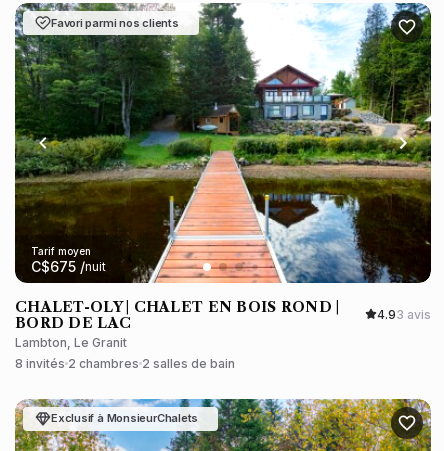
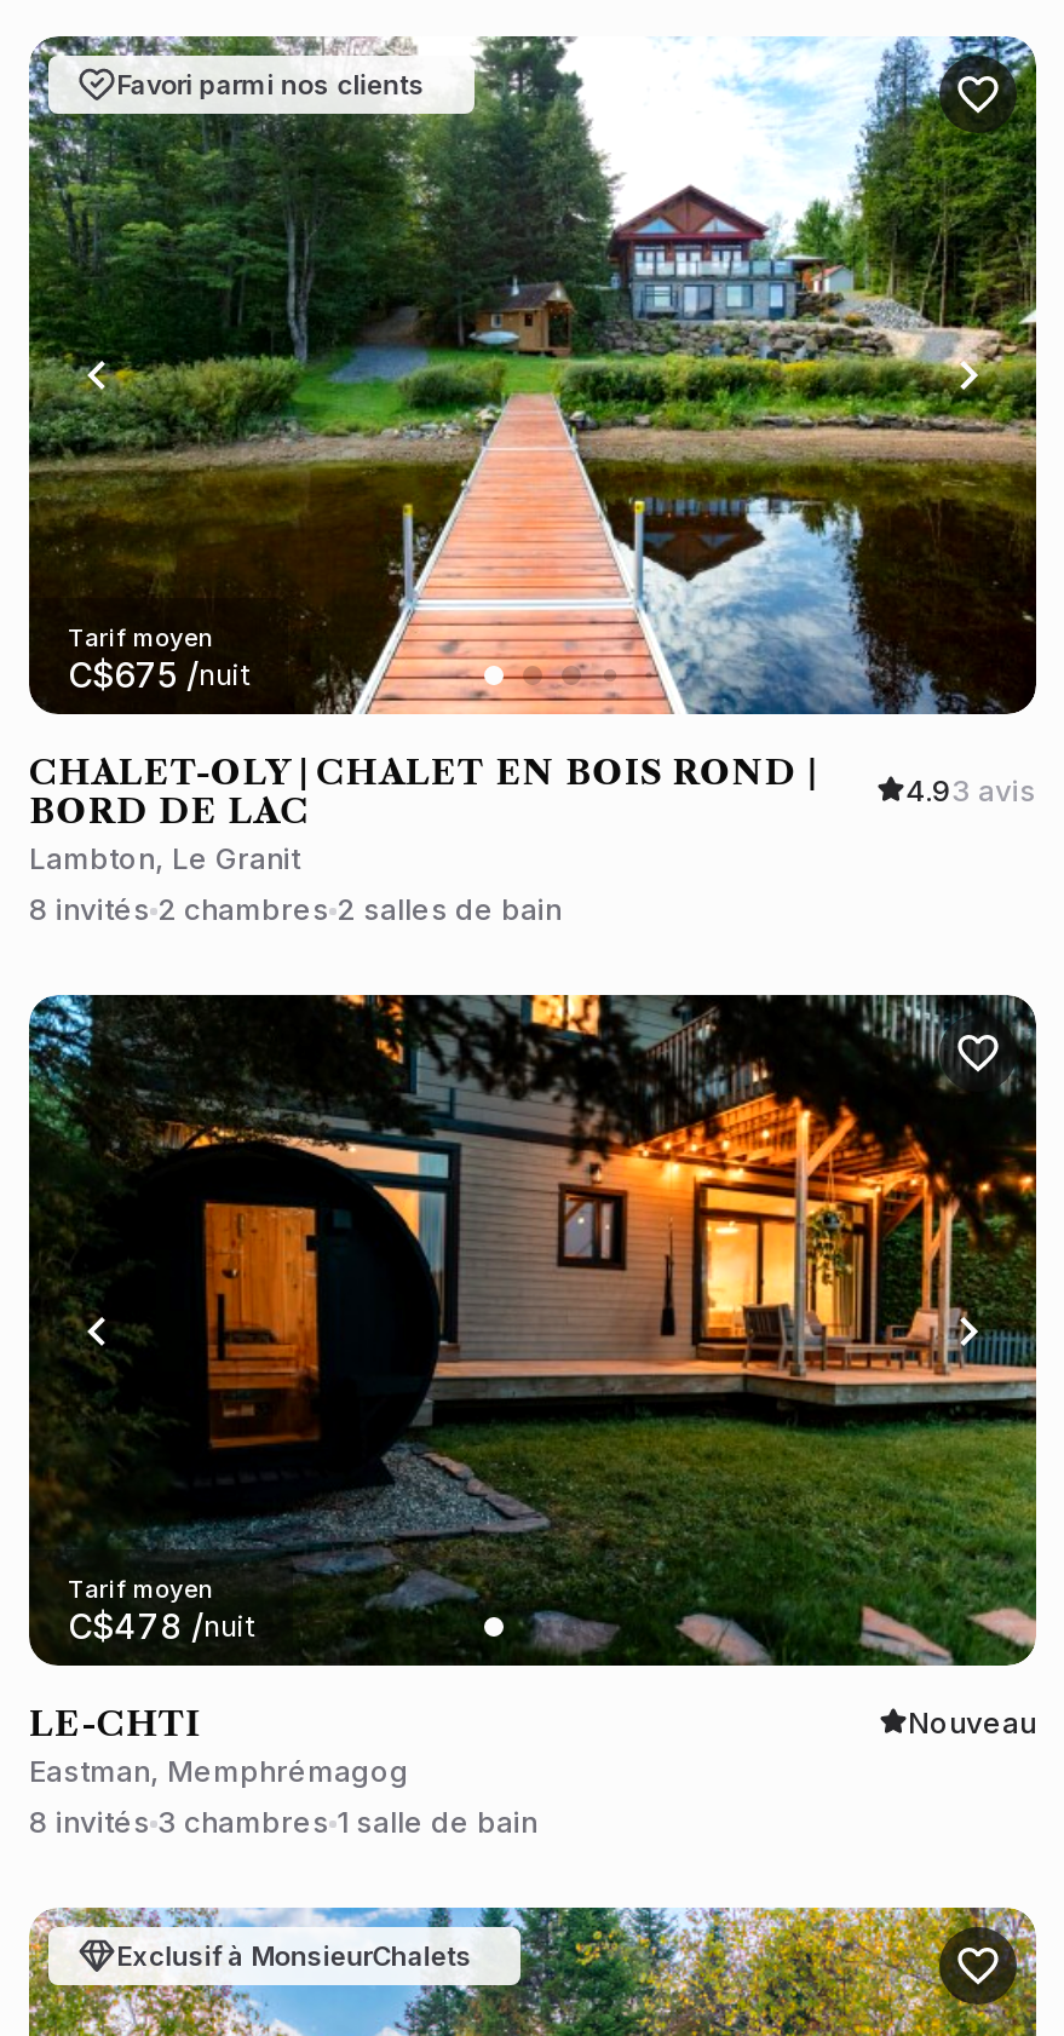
+ [image]
+ Tarif moyen
+ C$478 / nuit
+ LE-CHTI
+ Nouveau
+ Eastman, Memphrémagog
+ 8 invités 3 chambres 1 salle de bain
